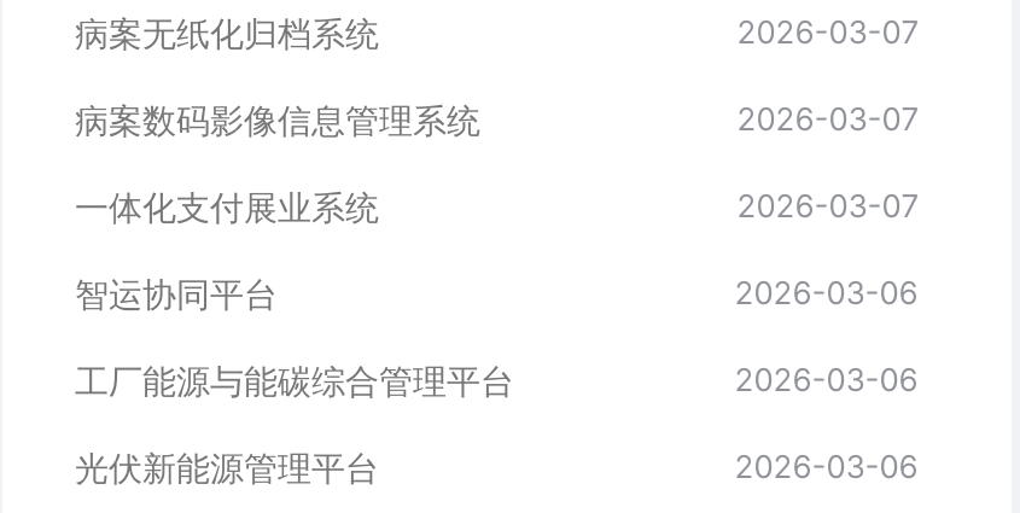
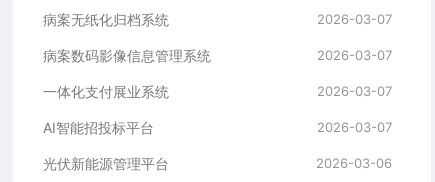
- 智运协同平台
- 2026-03-06
- 工厂能源与能碳综合管理平台
- 2026-03-06
+ AI智能招投标平台
+ 2026-03-07
